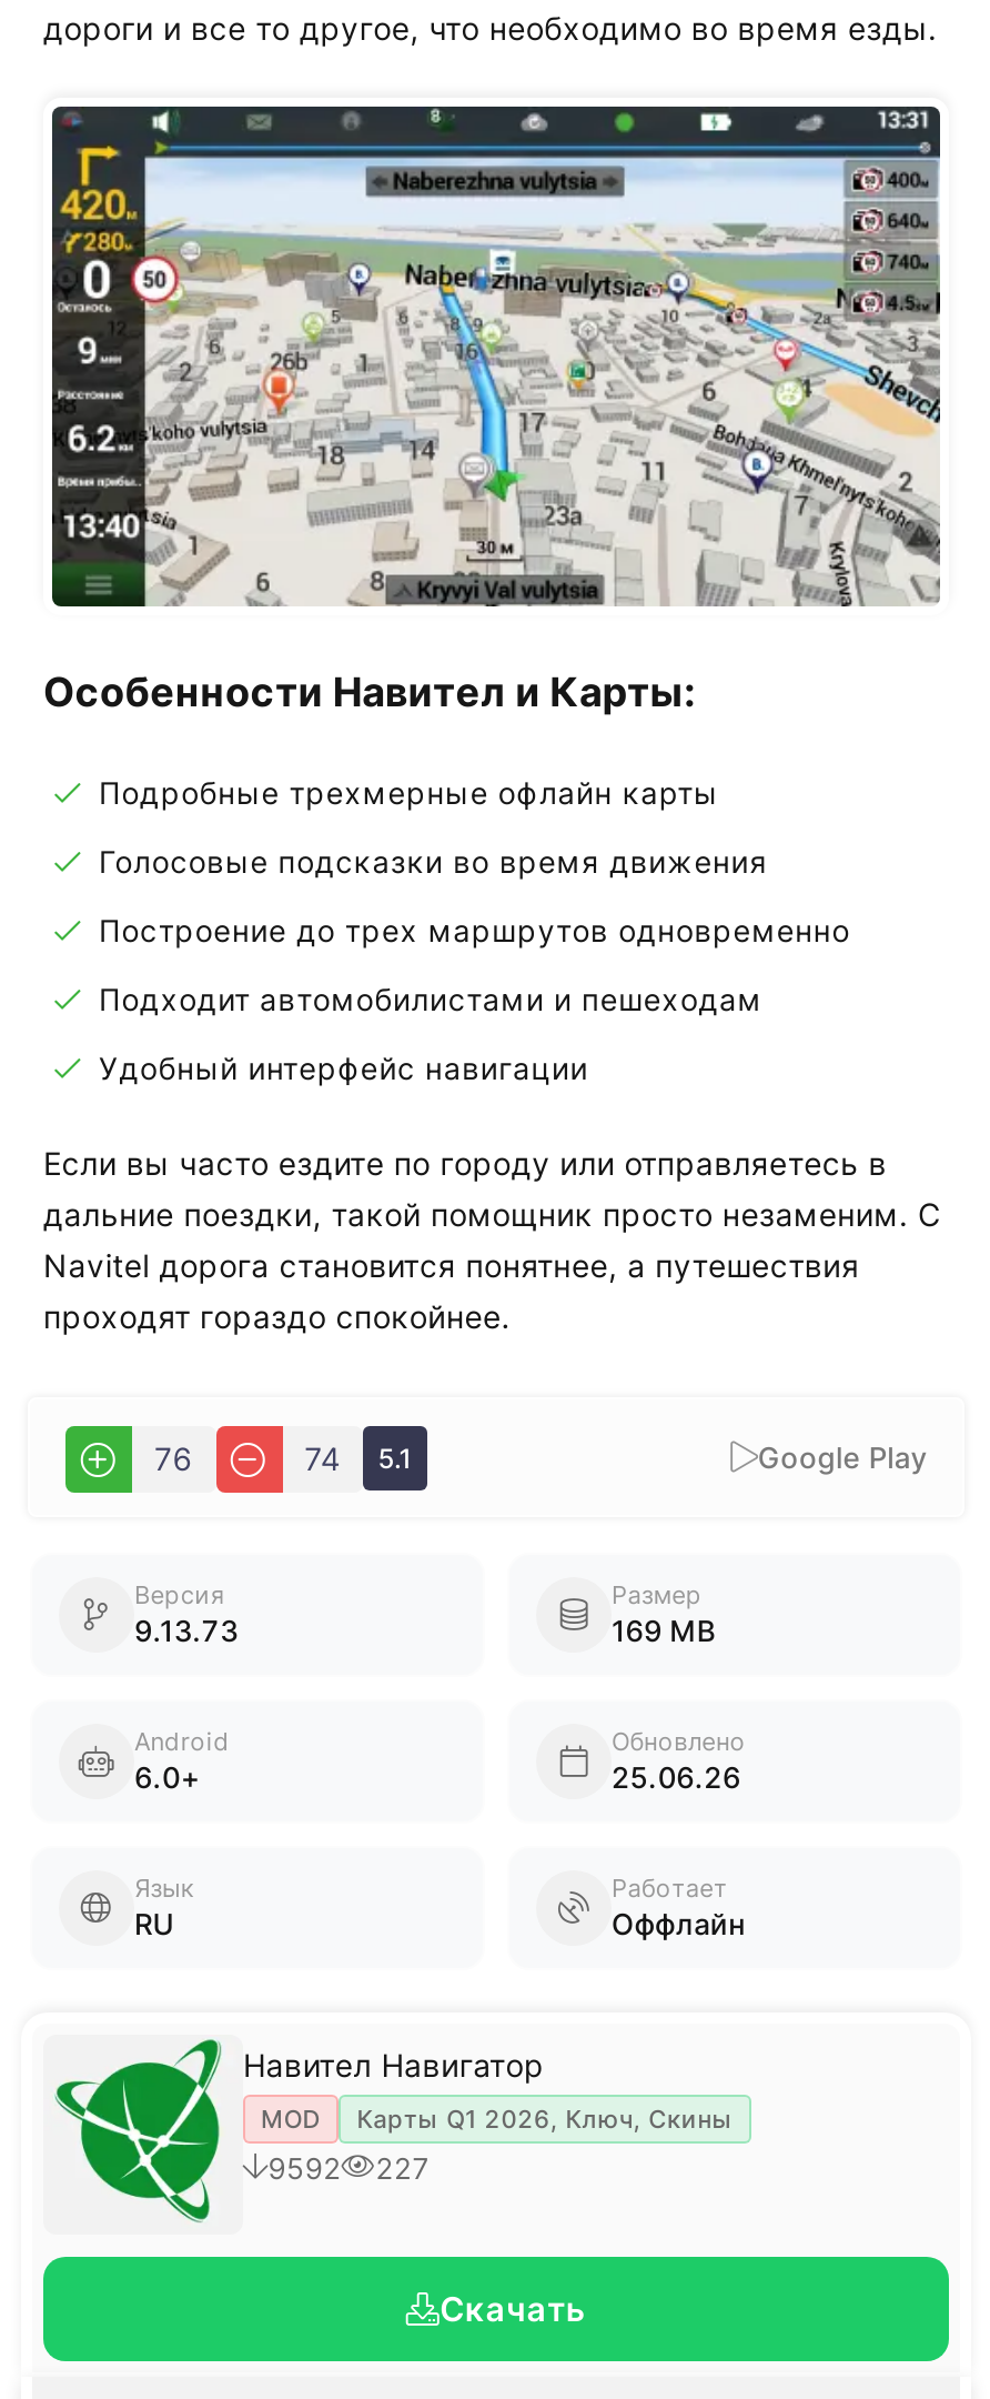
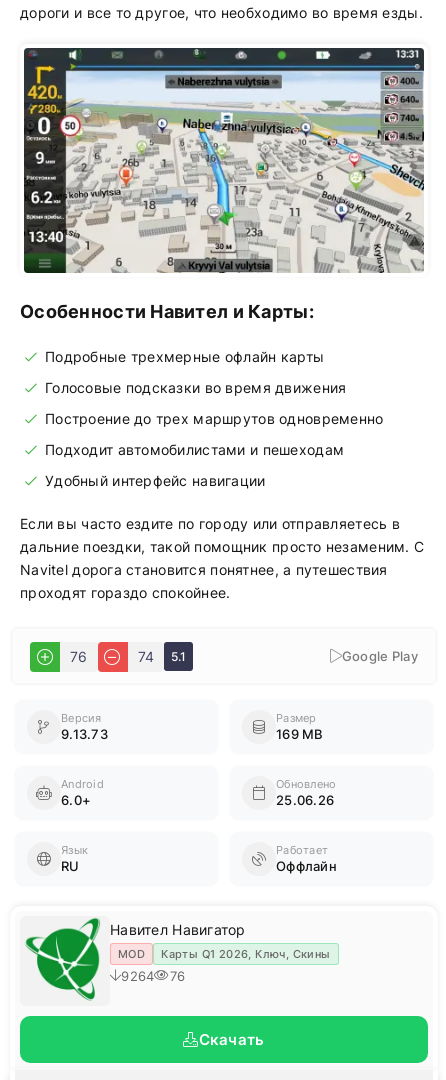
- 9592
+ 9264

- 227
+ 76
